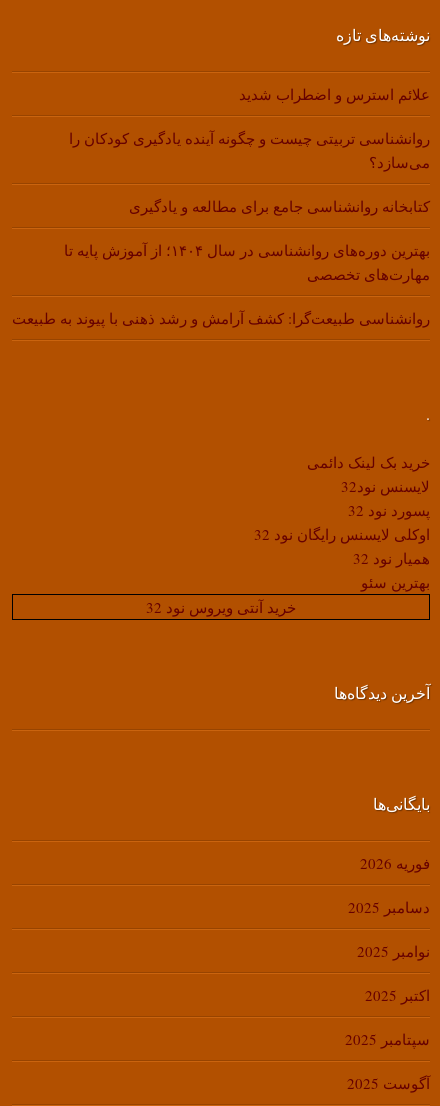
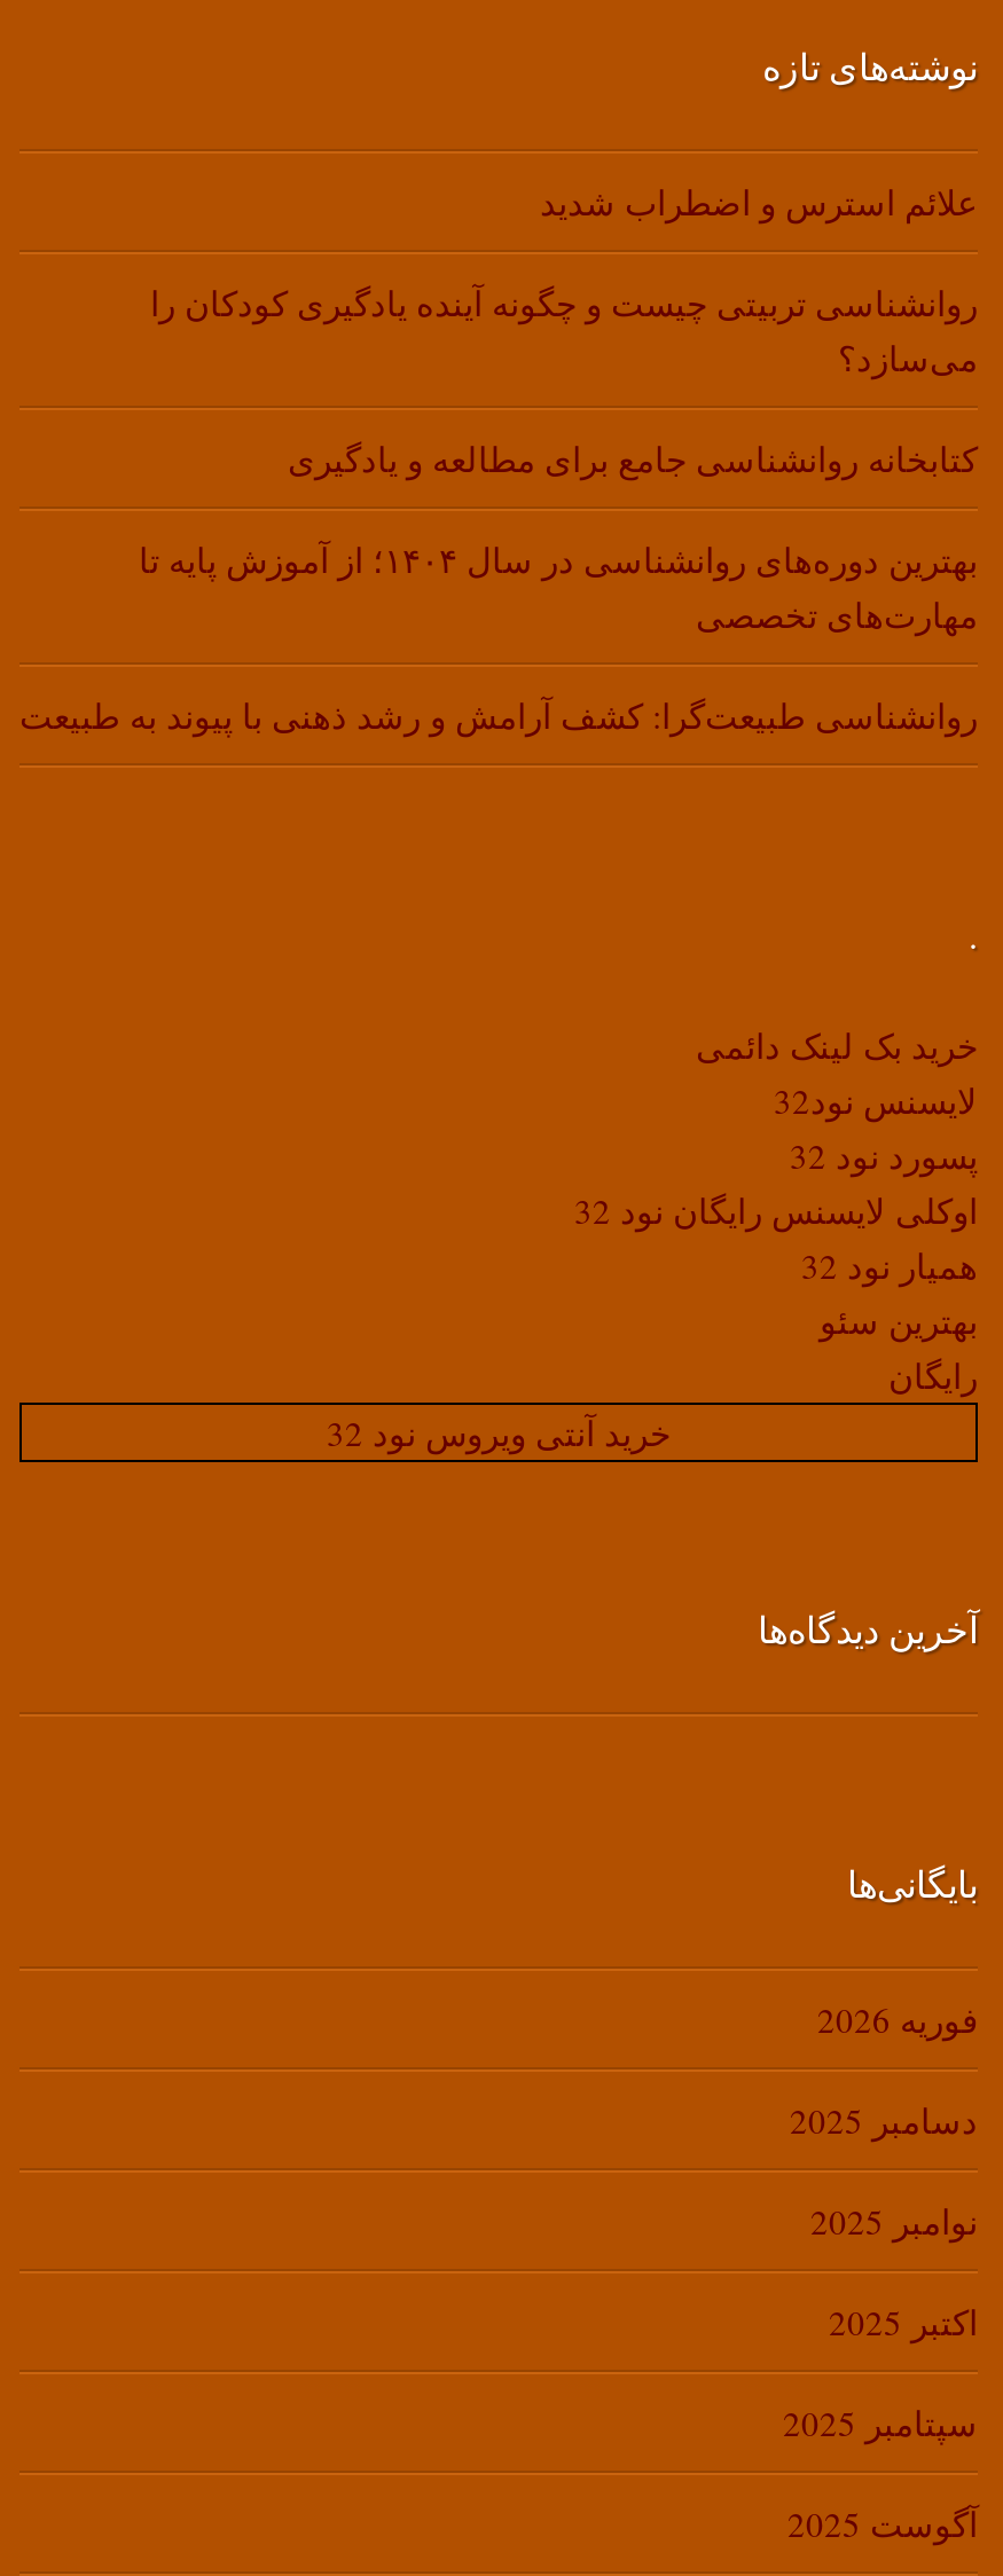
+ رایگان
